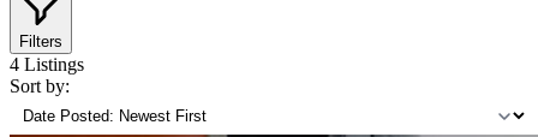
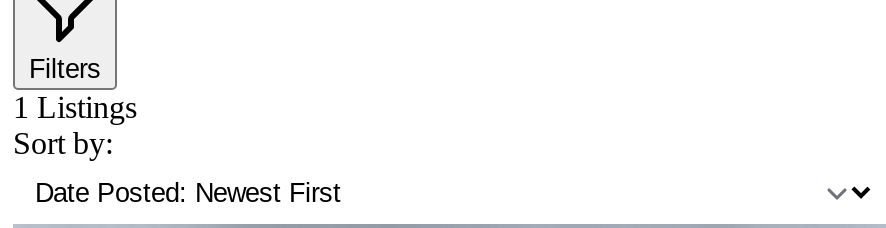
- 4Listings
+ 1Listings
